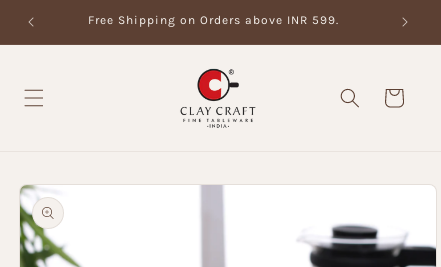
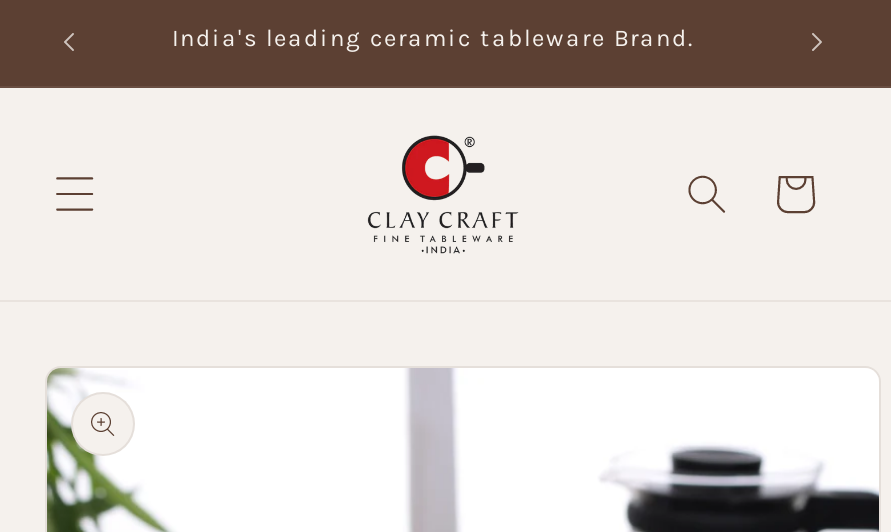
- Free Shipping on Orders above INR 599.
+ India's leading ceramic tableware Brand.
